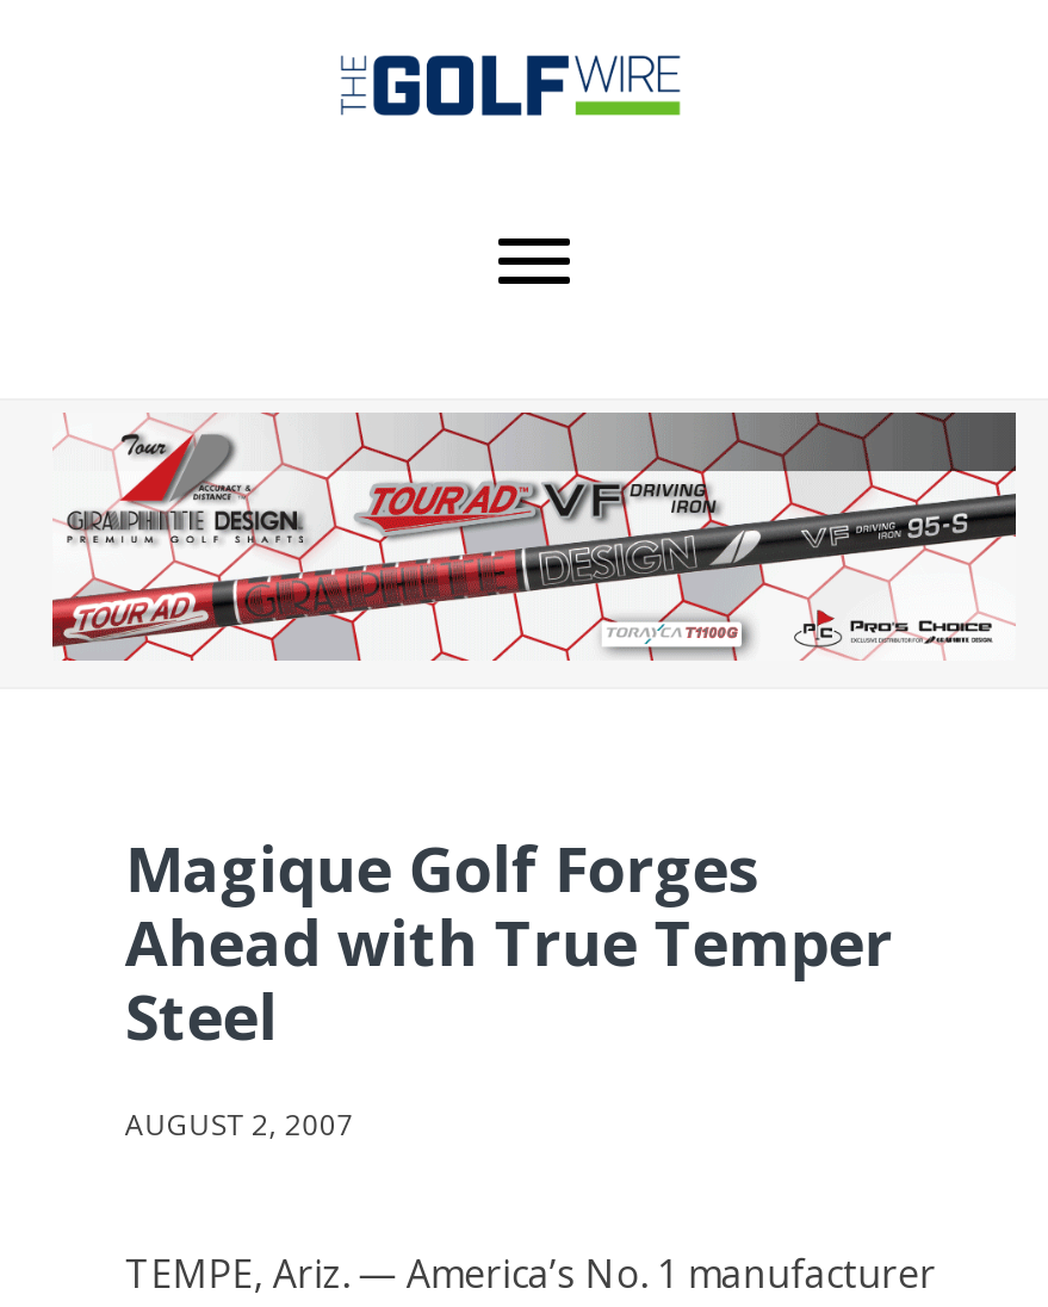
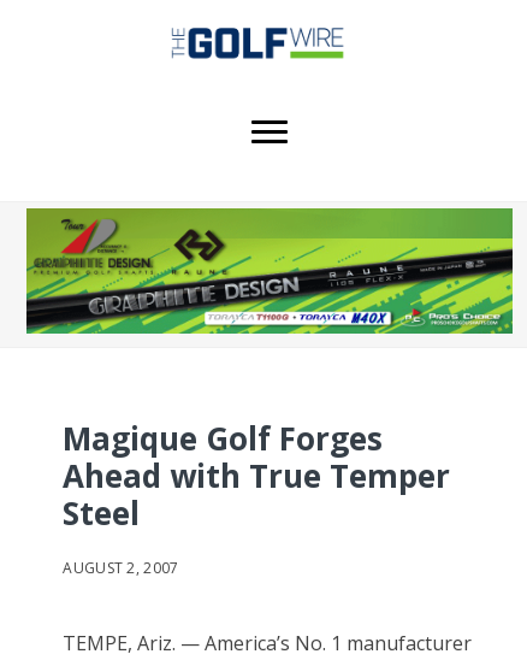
- [image]
+ [image]
